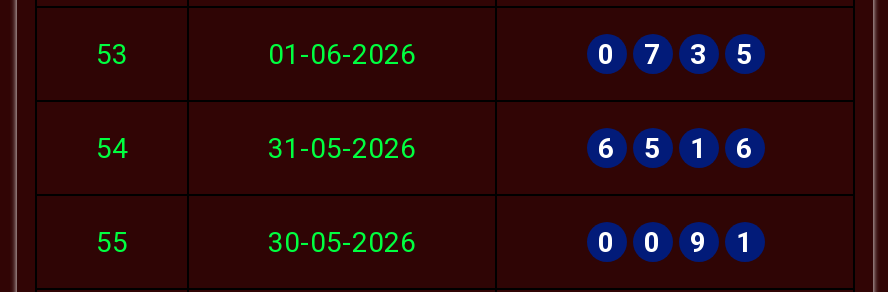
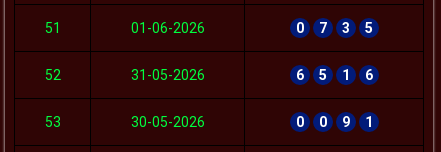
- 53
+ 51

- 54
+ 52

- 55
+ 53
